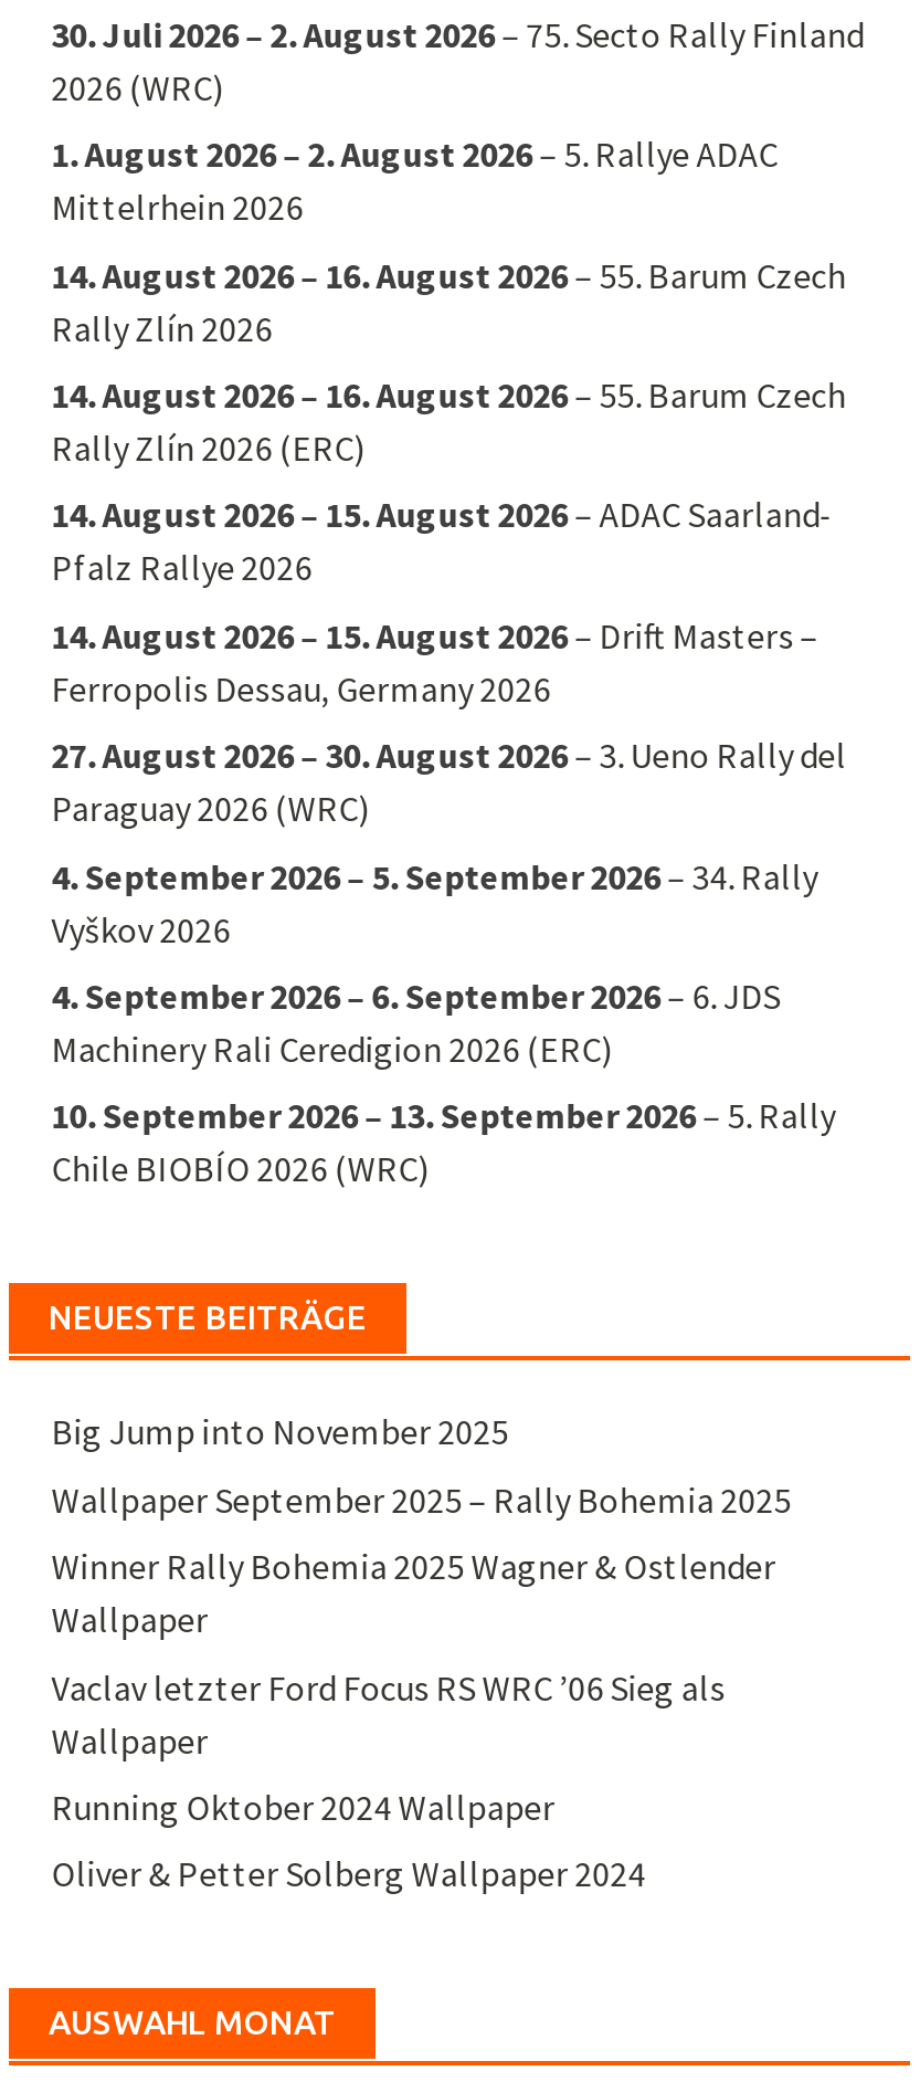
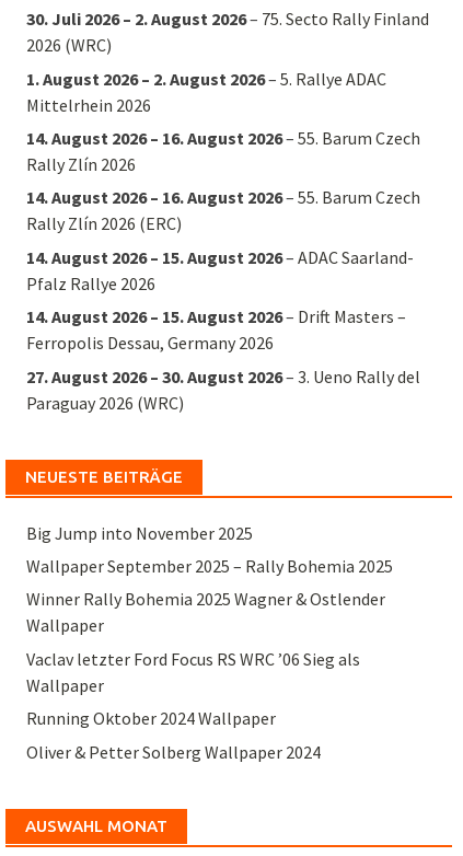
- 4. September 2026 – 5. September 2026 – 34. Rally
- Vyškov 2026
- 4. September 2026 – 6. September 2026 – 6. JDS
- Machinery Rali Ceredigion 2026 (ERC)
- 10. September 2026 – 13. September 2026 – 5. Rally
- Chile BIOBÍO 2026 (WRC)
